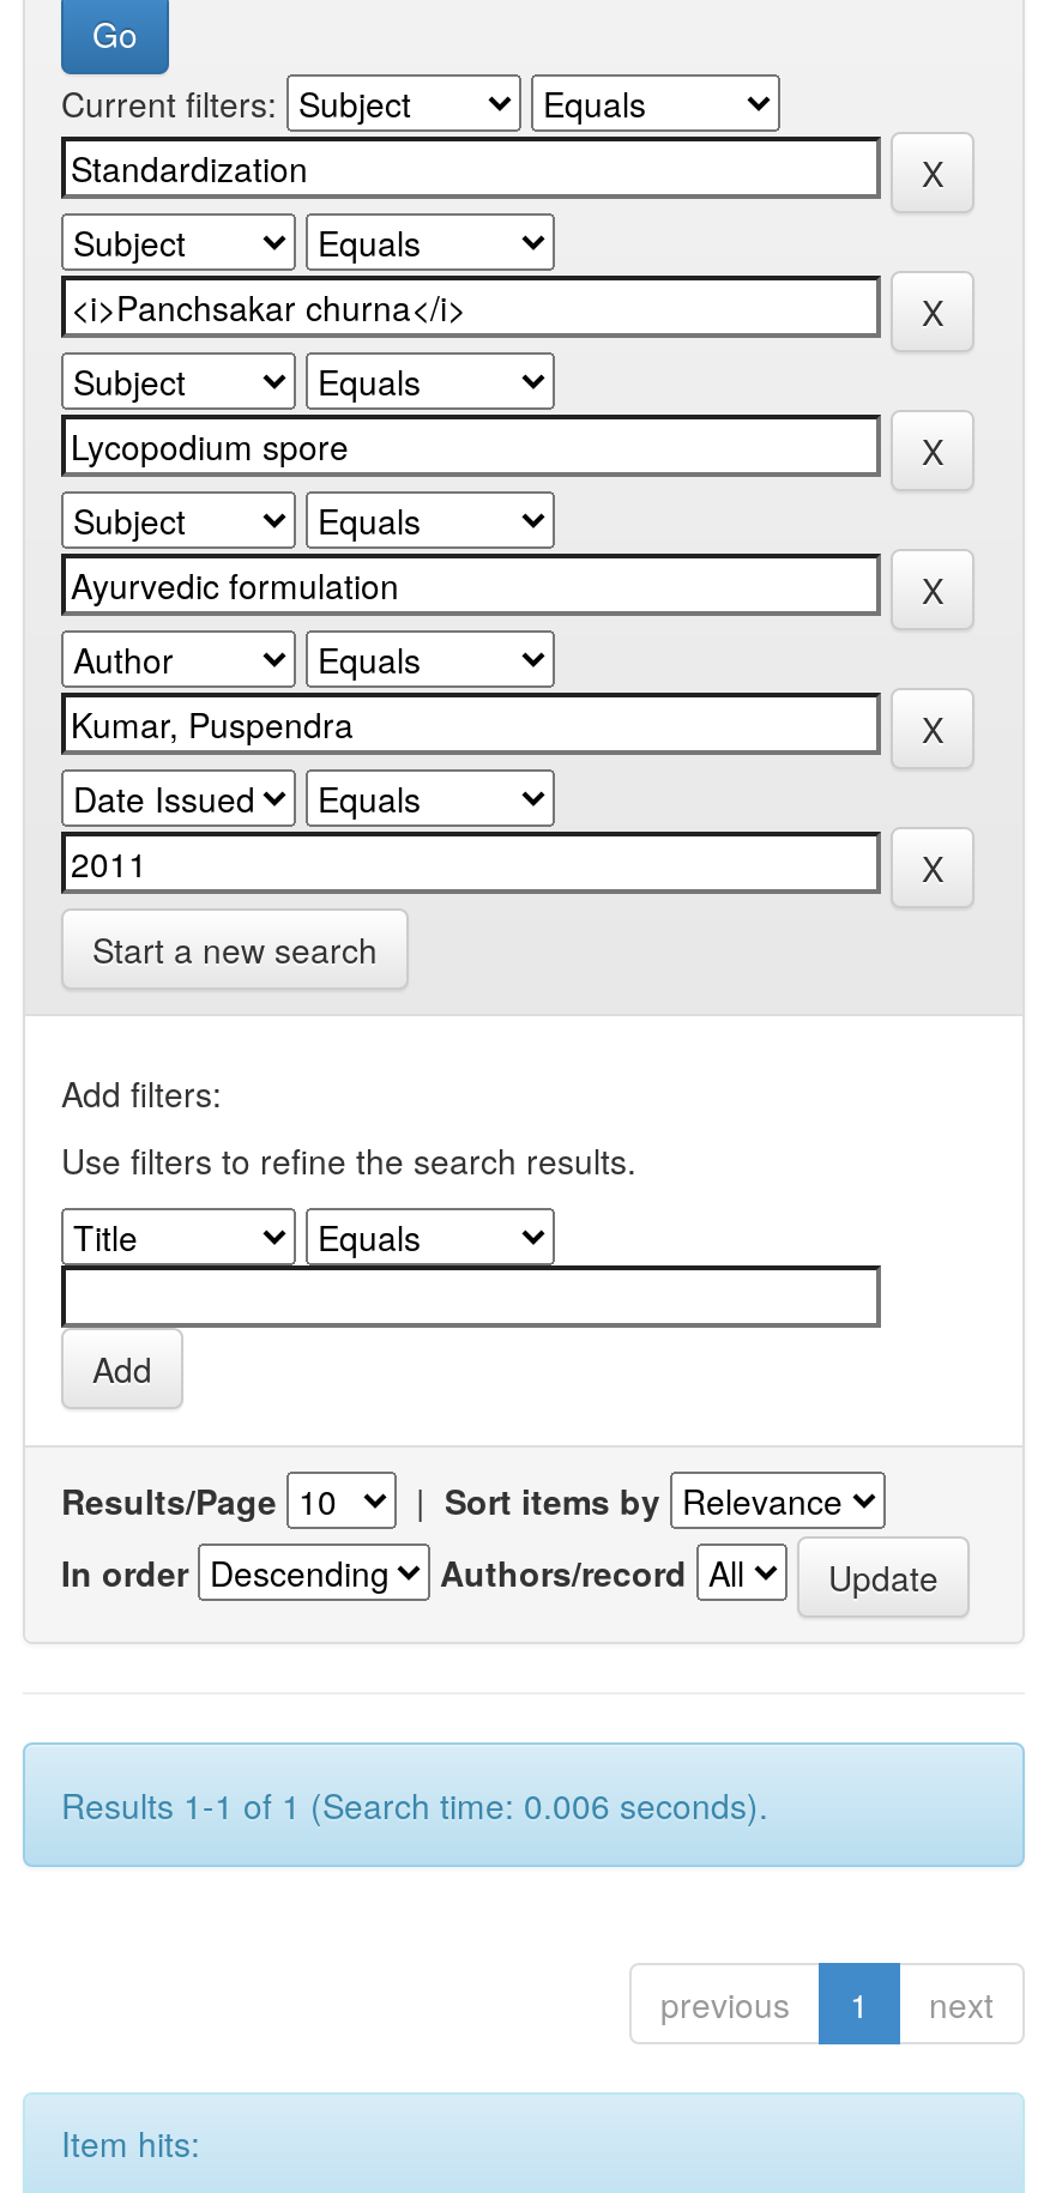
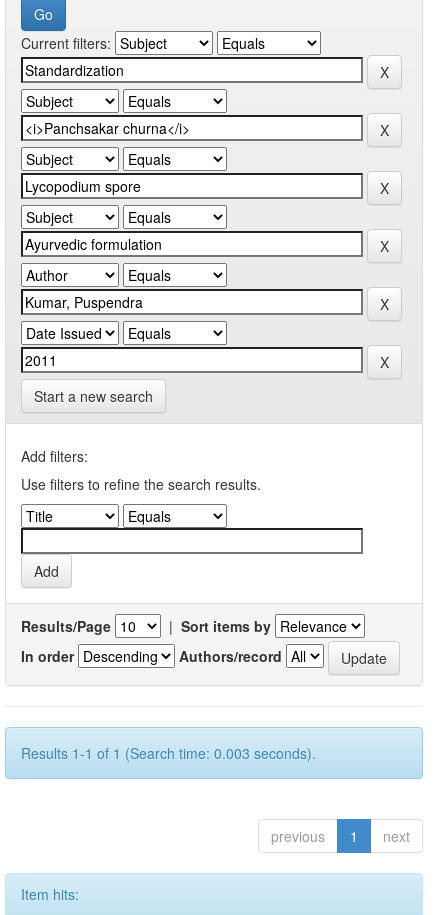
- Results 1-1 of 1 (Search time: 0.006 seconds).
+ Results 1-1 of 1 (Search time: 0.003 seconds).
